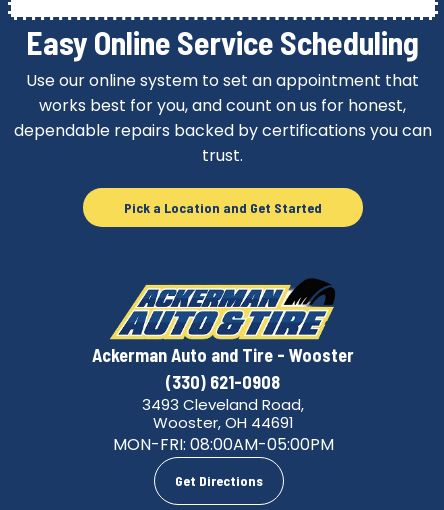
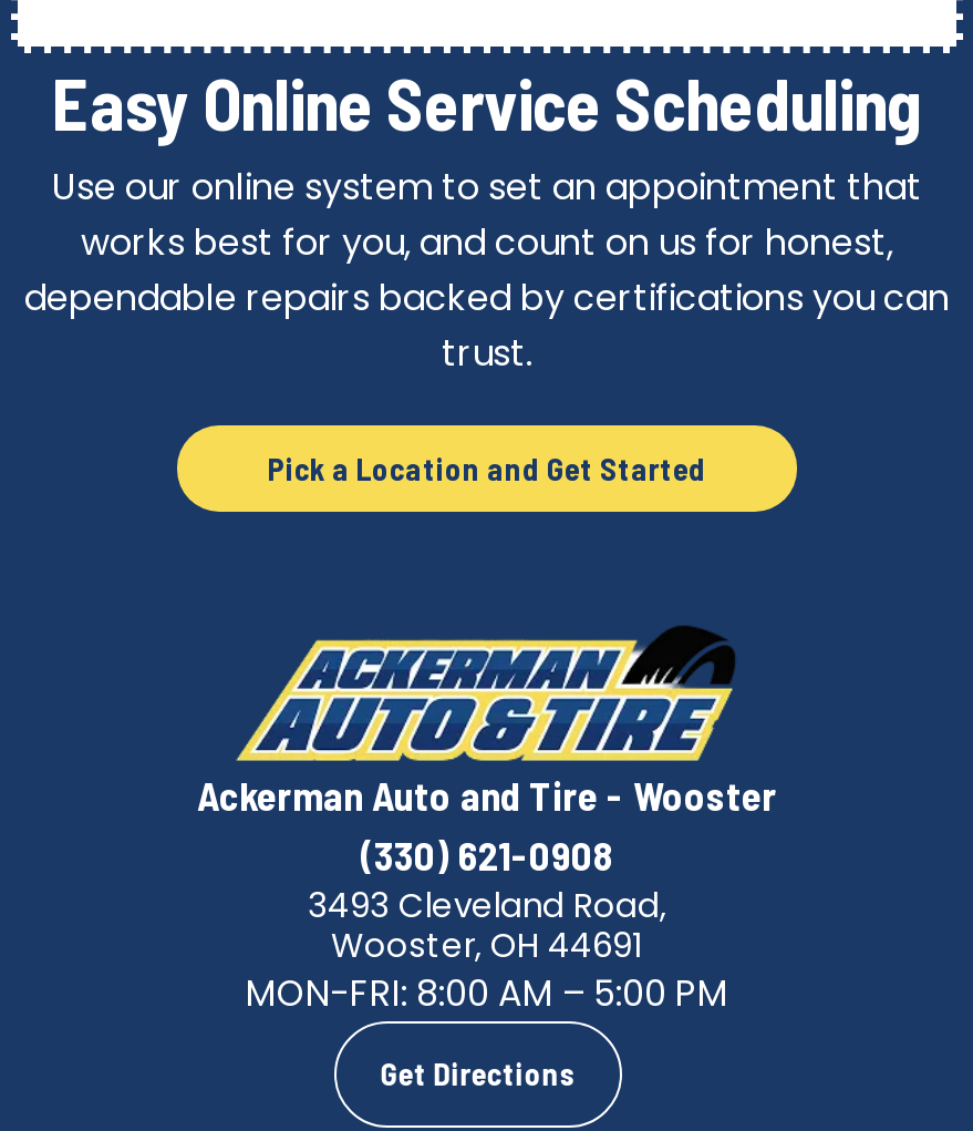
- MON-FRI: 08:00AM-05:00PM
+ MON-FRI: 8:00 AM – 5:00 PM
